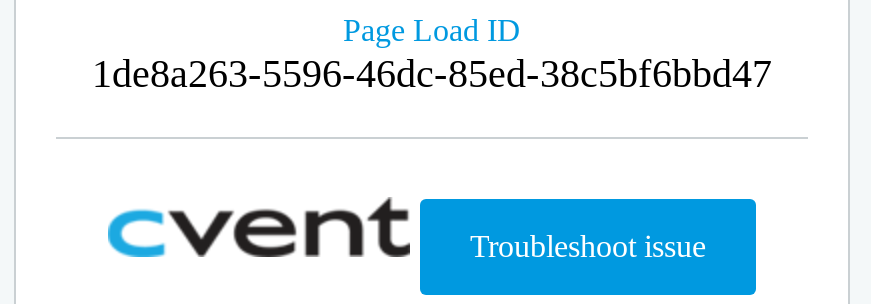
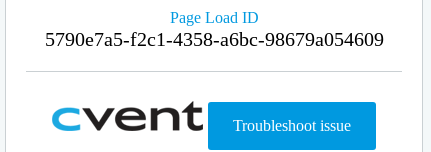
- 1de8a263-5596-46dc-85ed-38c5bf6bbd47
+ 5790e7a5-f2c1-4358-a6bc-98679a054609
